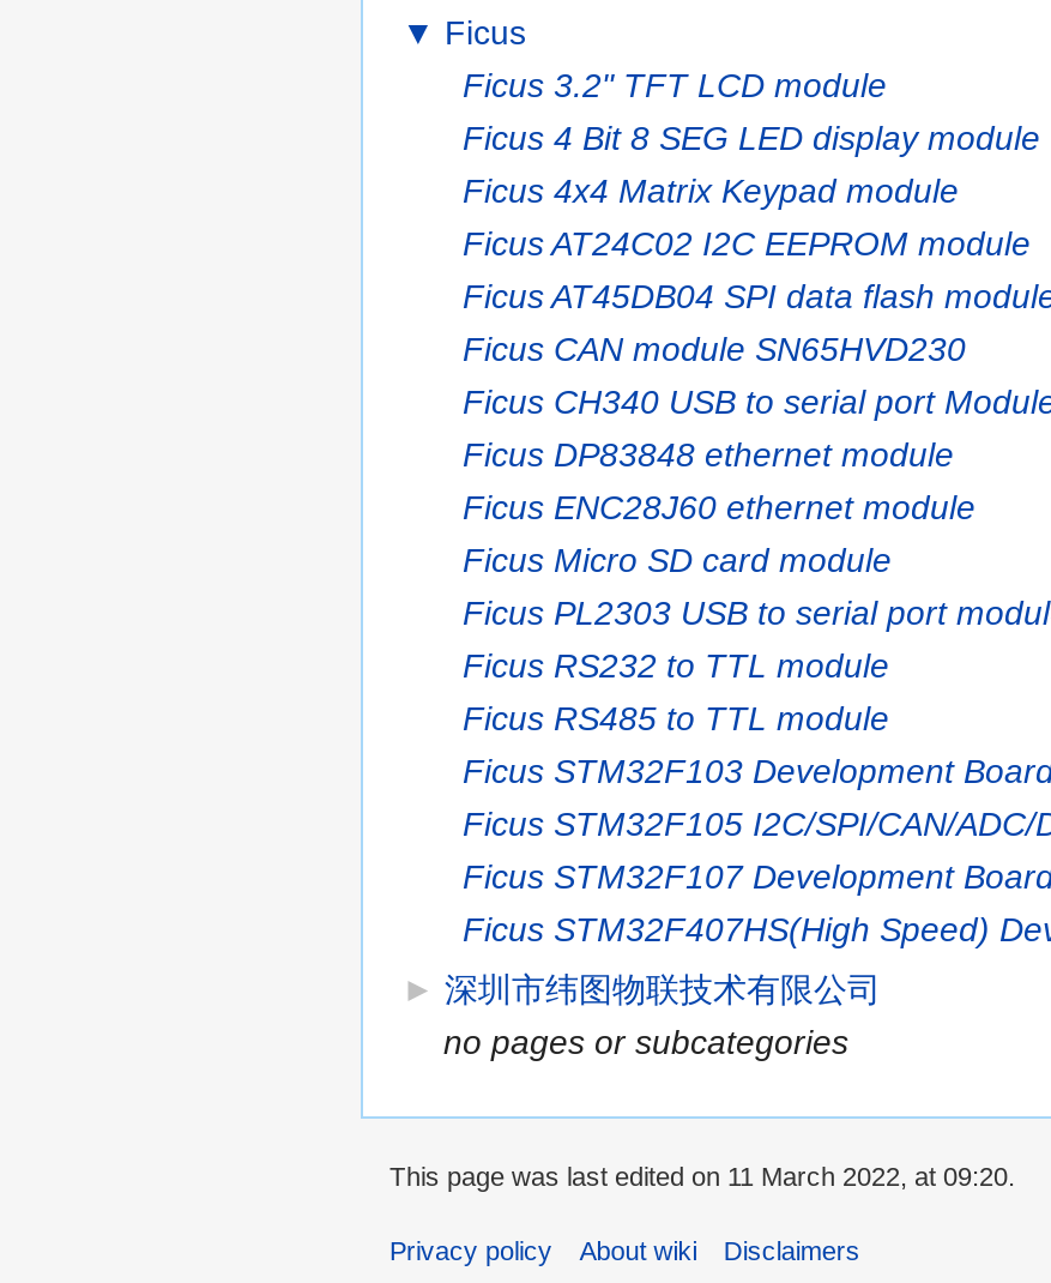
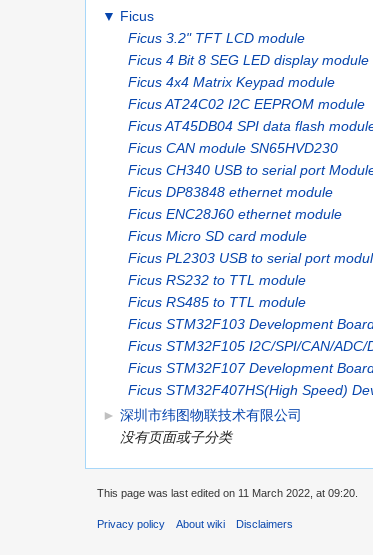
- no pages or subcategories
+ 没有页面或子分类
